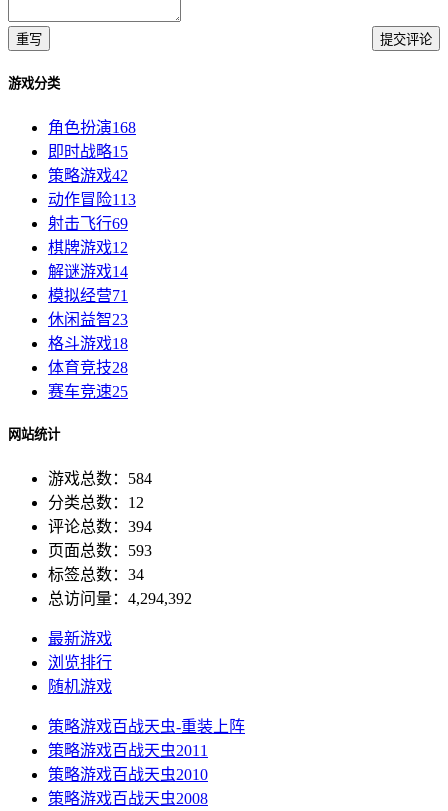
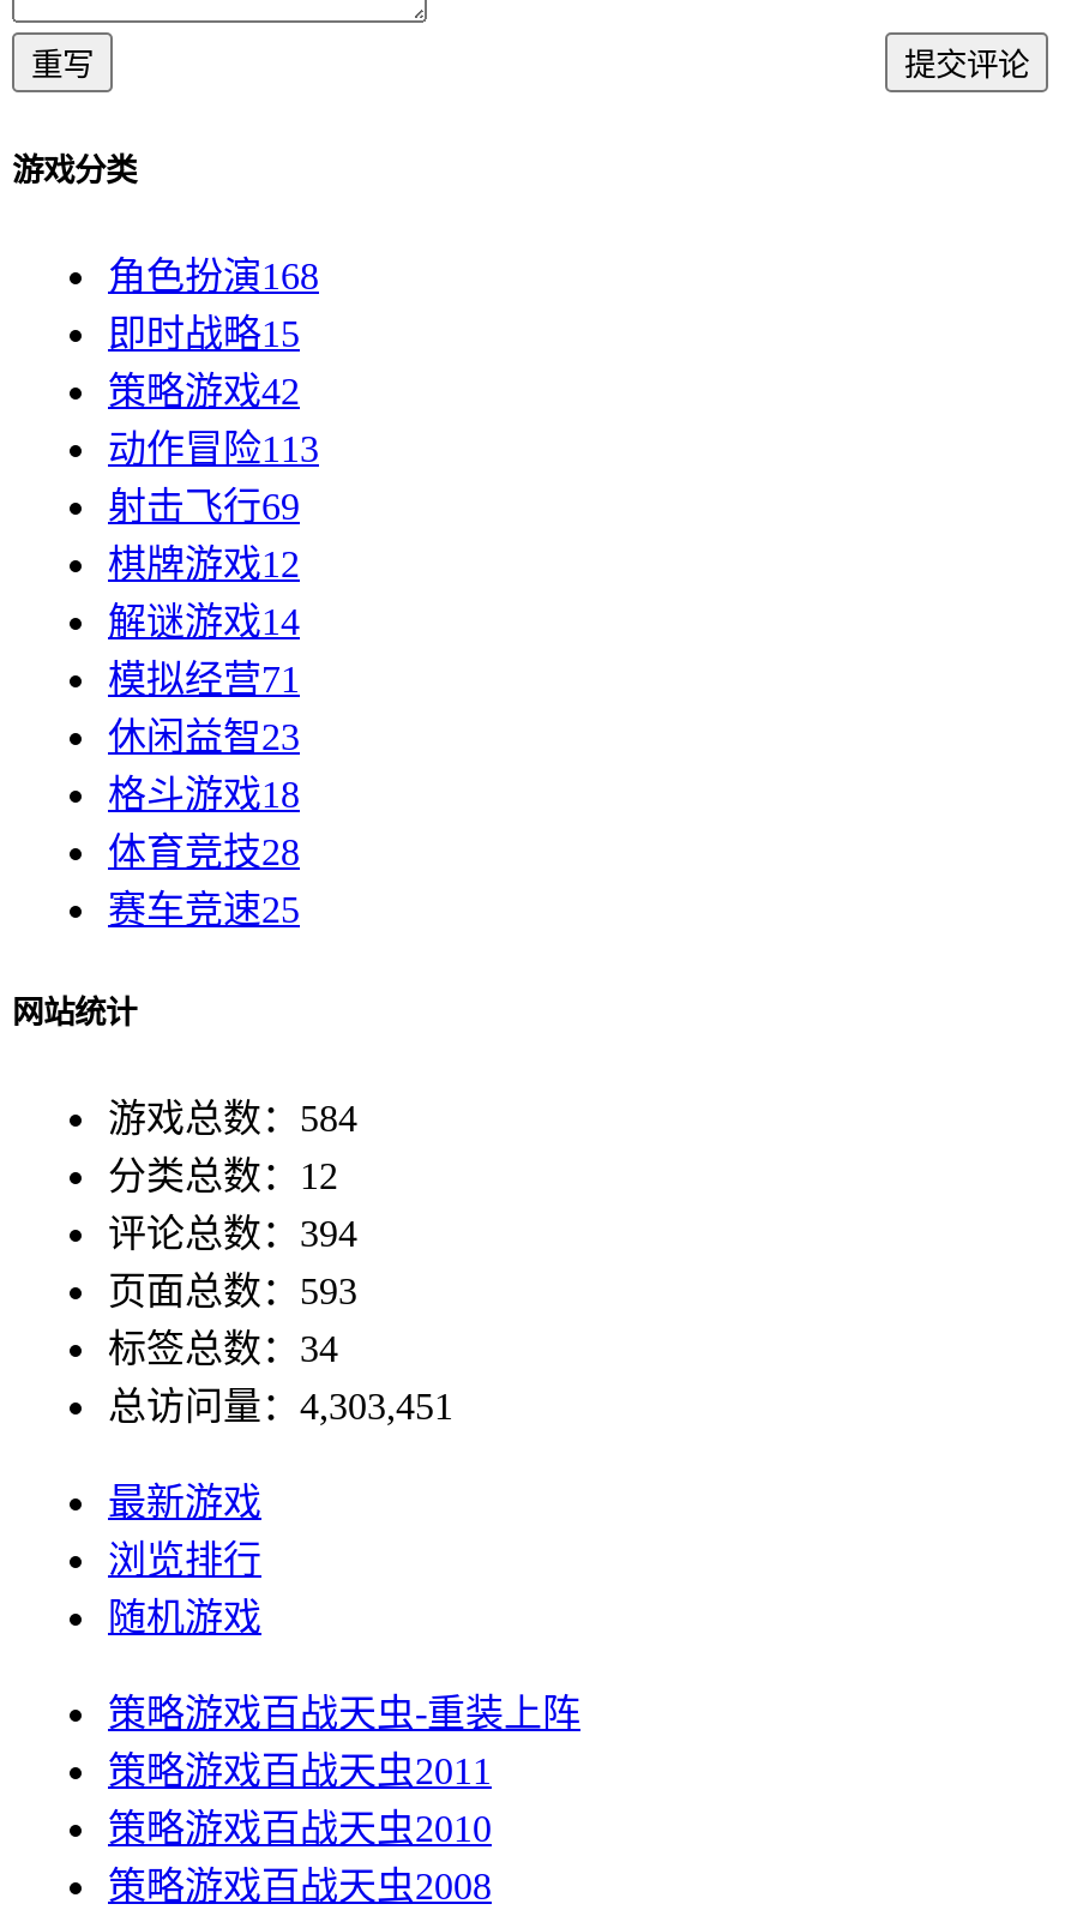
- 总访问量：4,294,392
+ 总访问量：4,303,451
